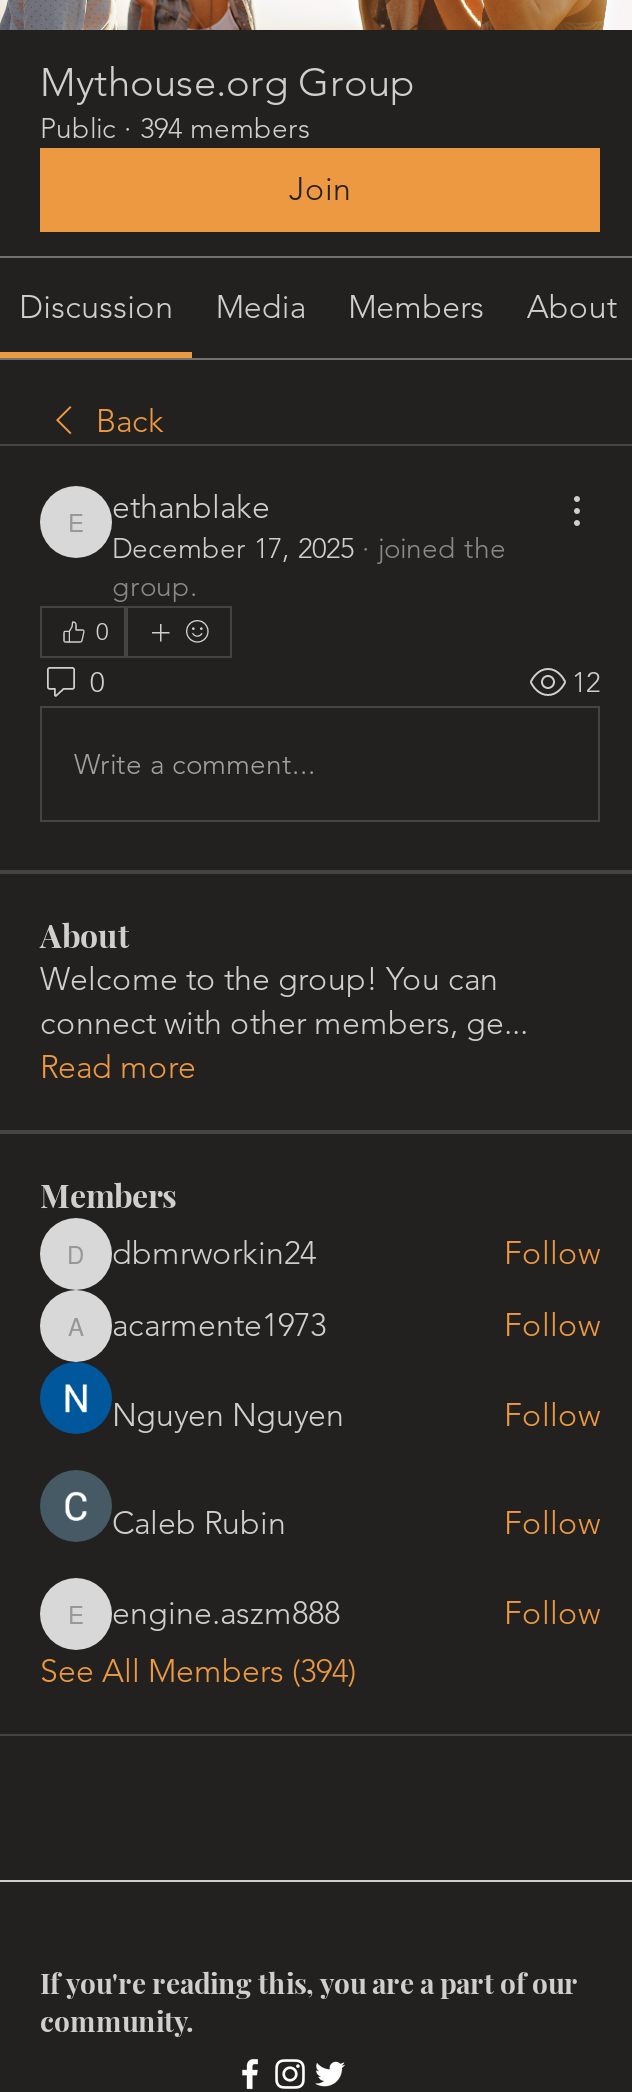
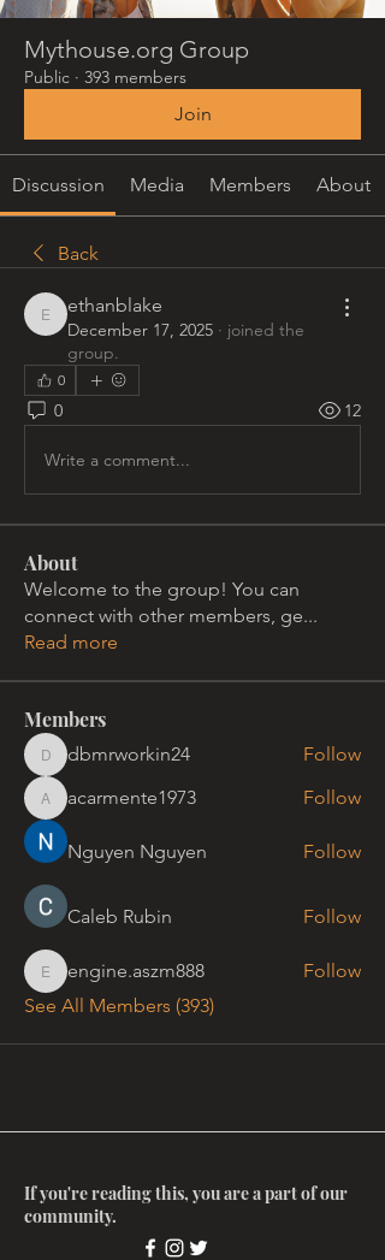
- Public · 394 members
+ Public · 393 members

- See All Members (394)
+ See All Members (393)
